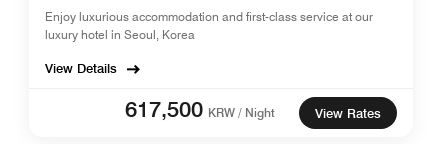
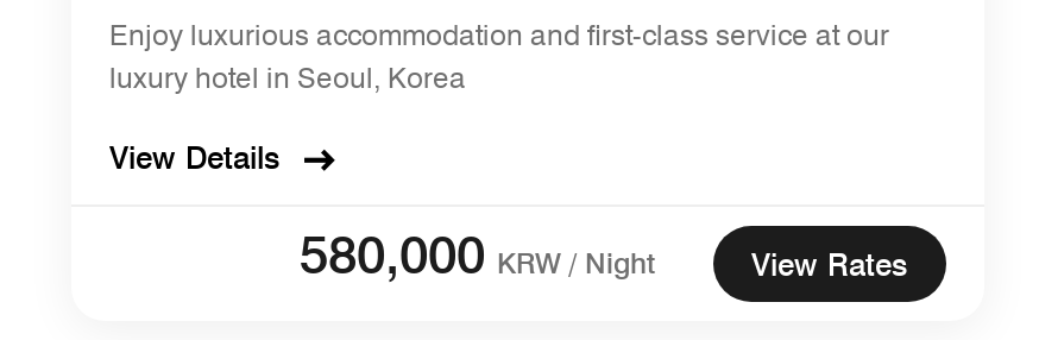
- 617,500 KRW / Night
+ 580,000 KRW / Night
